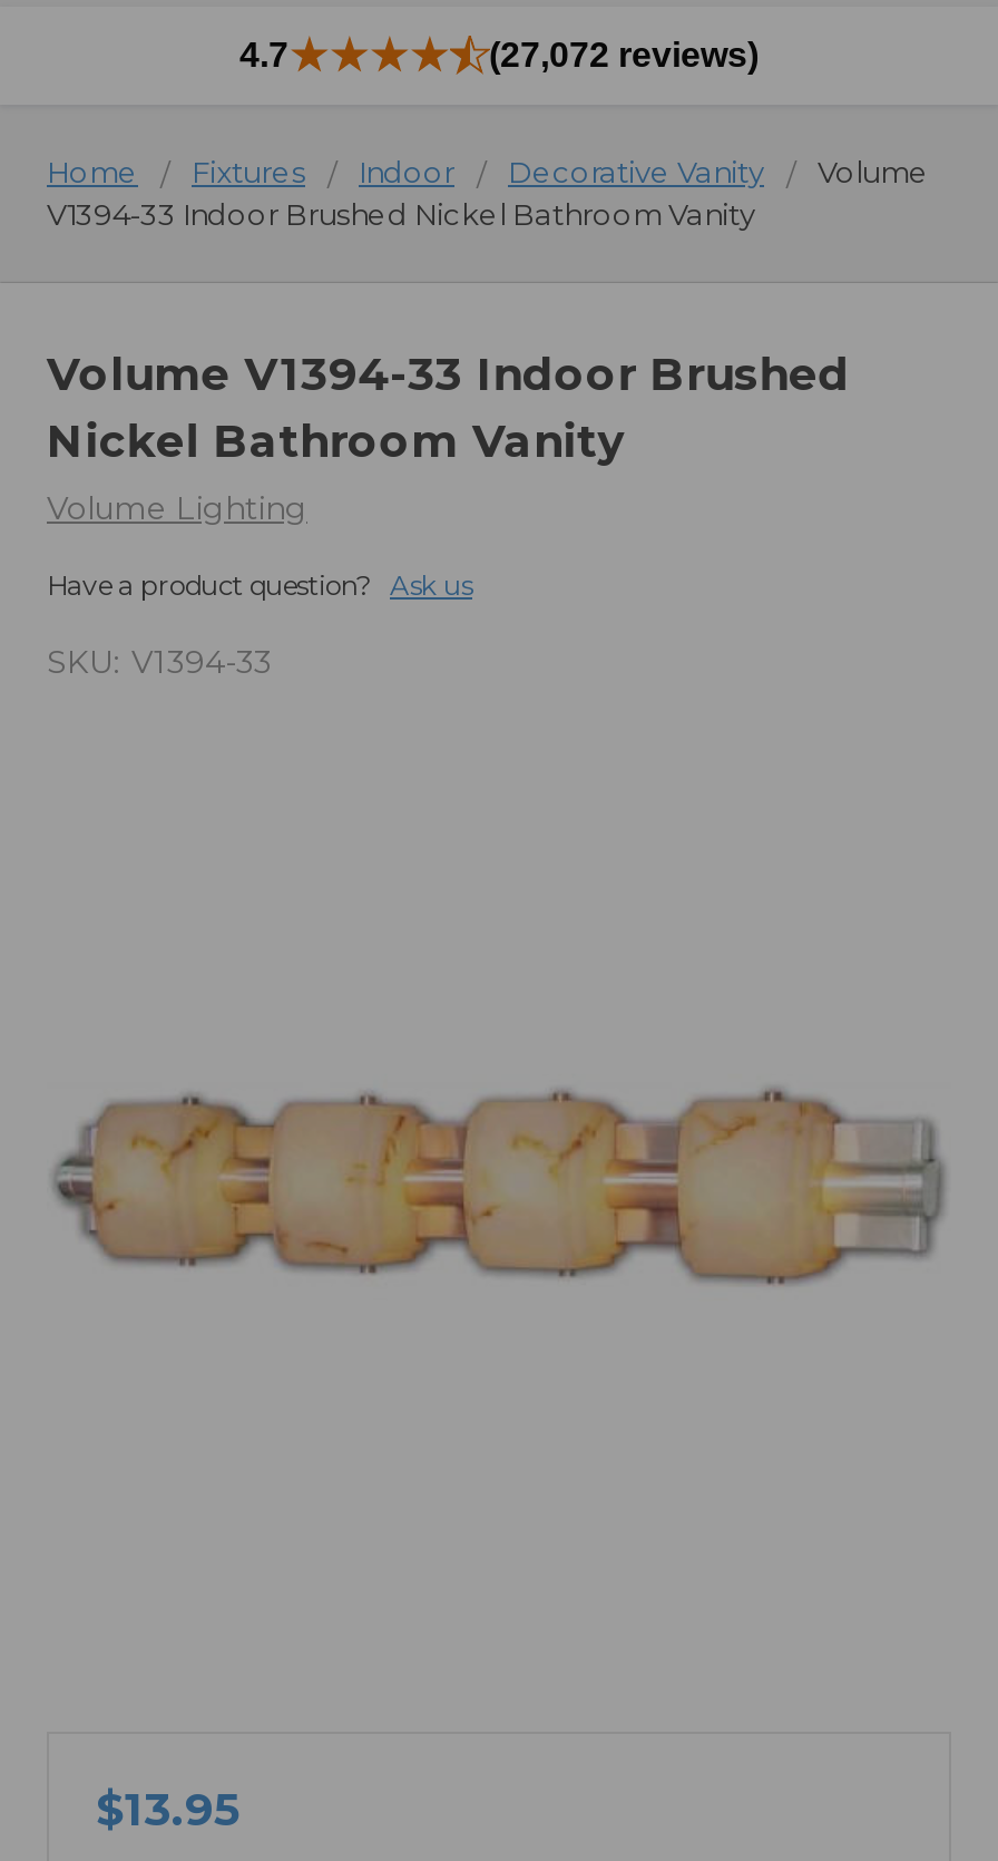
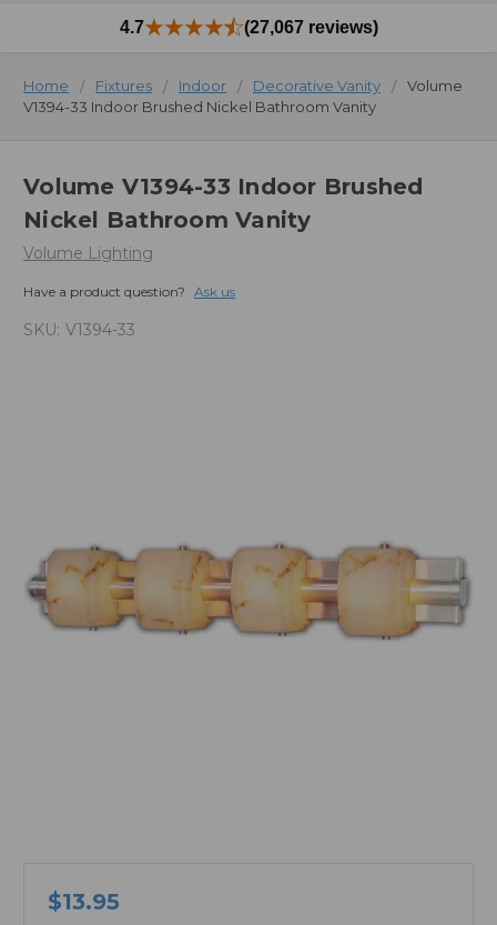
- (27,072 reviews)
+ (27,067 reviews)
